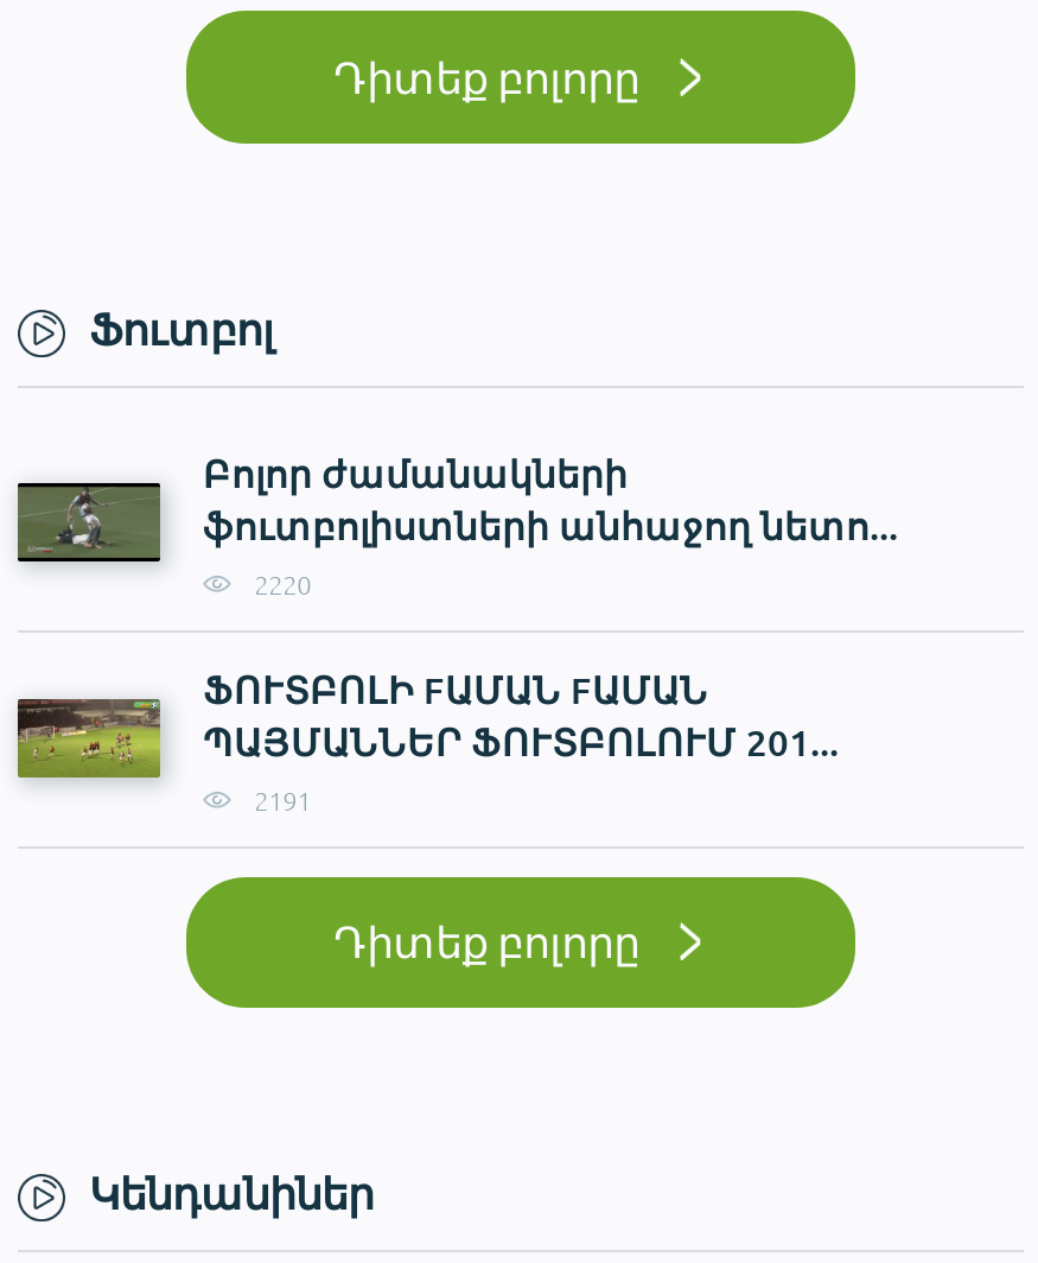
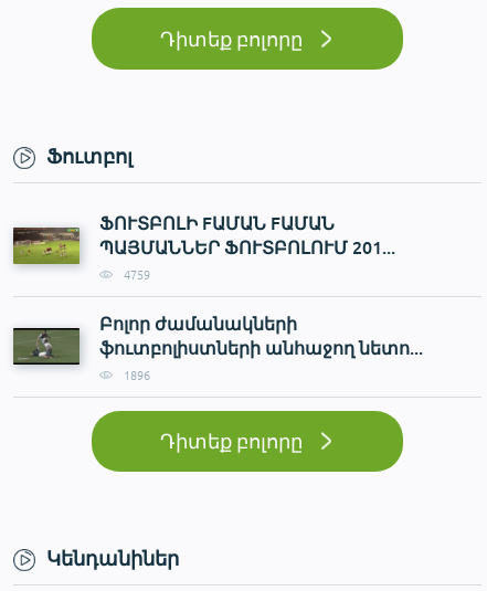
moved down: [image] | Բոլոր ժամանակների | ֆուտբոլիստների անհաջող նետո...

- 2220

moved up: [image] | ՖՈՒՏԲՈԼԻ FԱՄԱՆ FԱՄԱՆ | ՊԱՅՄԱՆՆԵՐ ՖՈՒՏԲՈԼՈՒՄ 201...

- 2191
+ 4759
+ 1896
